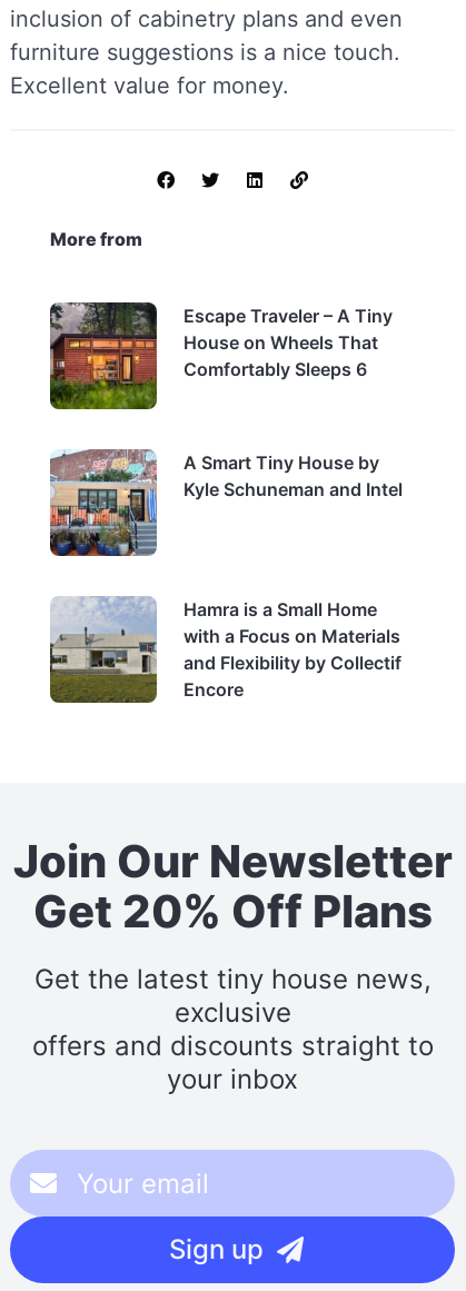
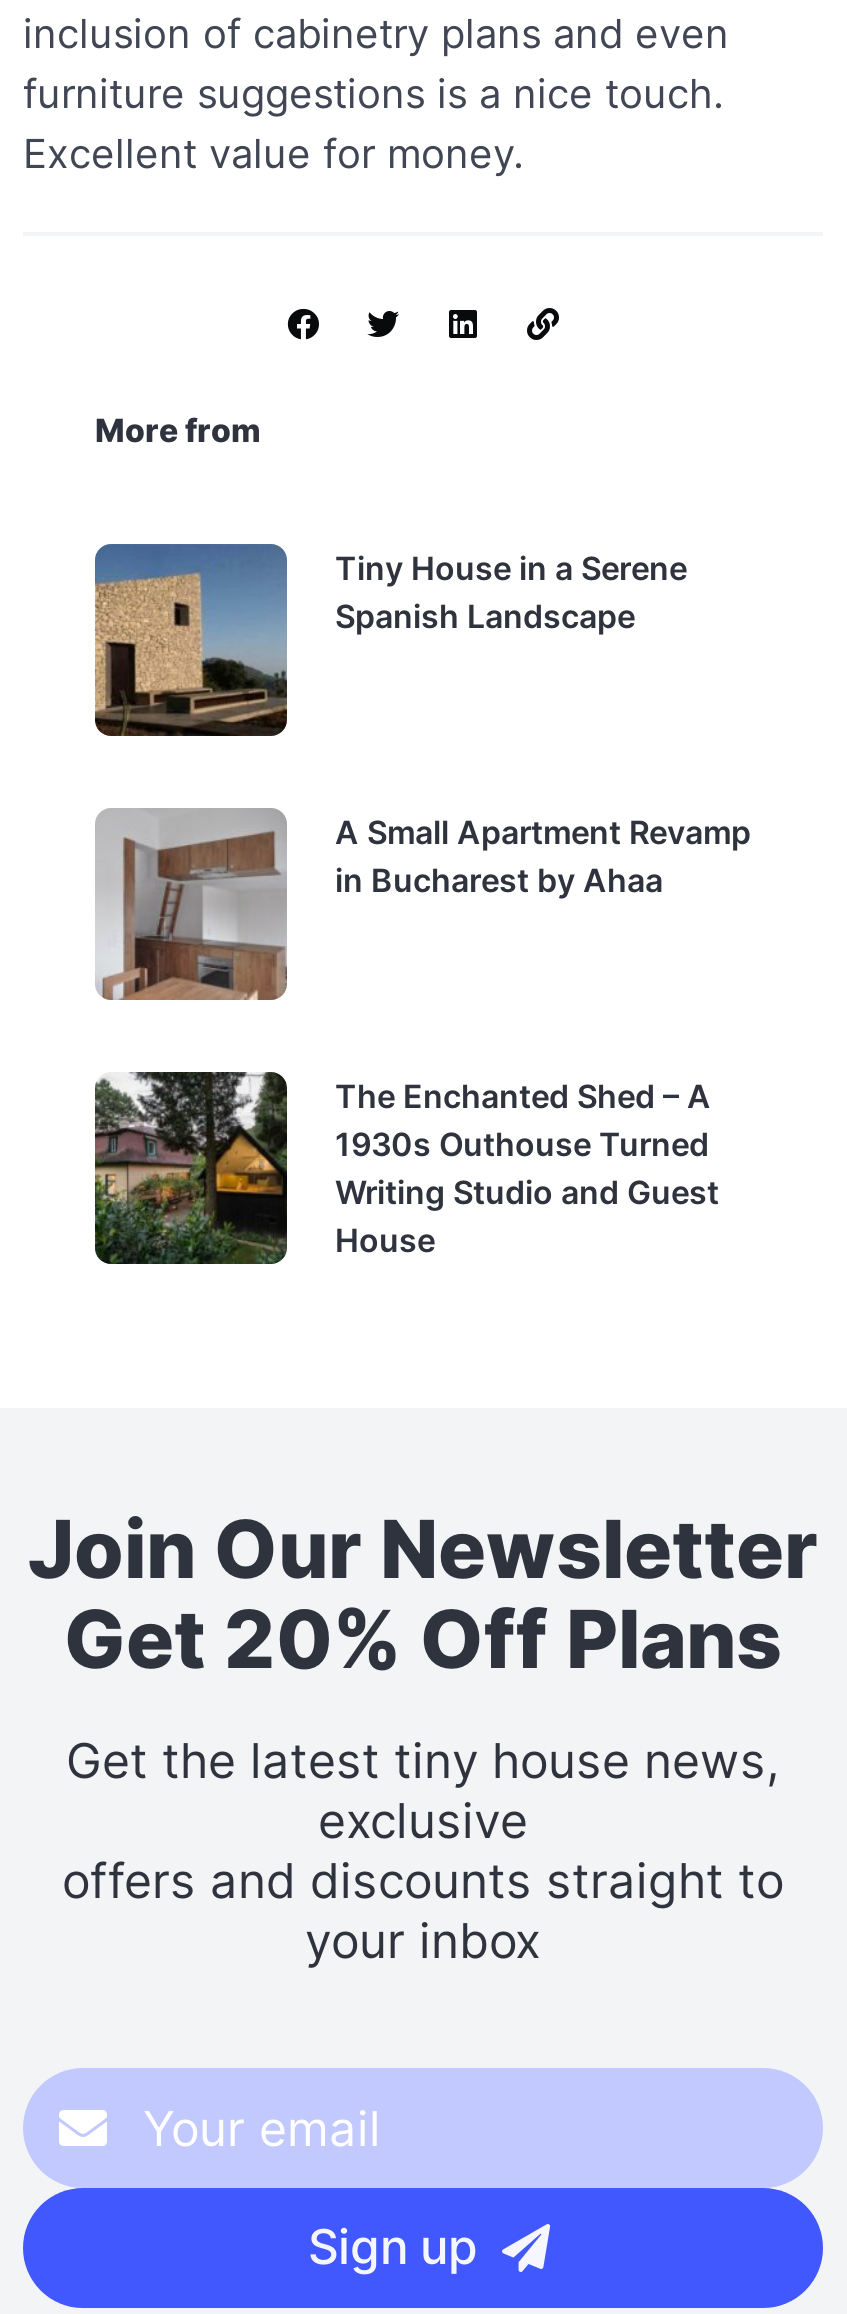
- [image]
- Escape Traveler – A Tiny
- House on Wheels That
- Comfortably Sleeps 6
+ [image]
+ Tiny House in a Serene
+ Spanish Landscape

- [image]
- A Smart Tiny House by
- Kyle Schuneman and Intel
+ [image]
+ A Small Apartment Revamp
+ in Bucharest by Ahaa

- [image]
- Hamra is a Small Home
- with a Focus on Materials
- and Flexibility by Collectif
- Encore
+ [image]
+ The Enchanted Shed – A
+ 1930s Outhouse Turned
+ Writing Studio and Guest
+ House
